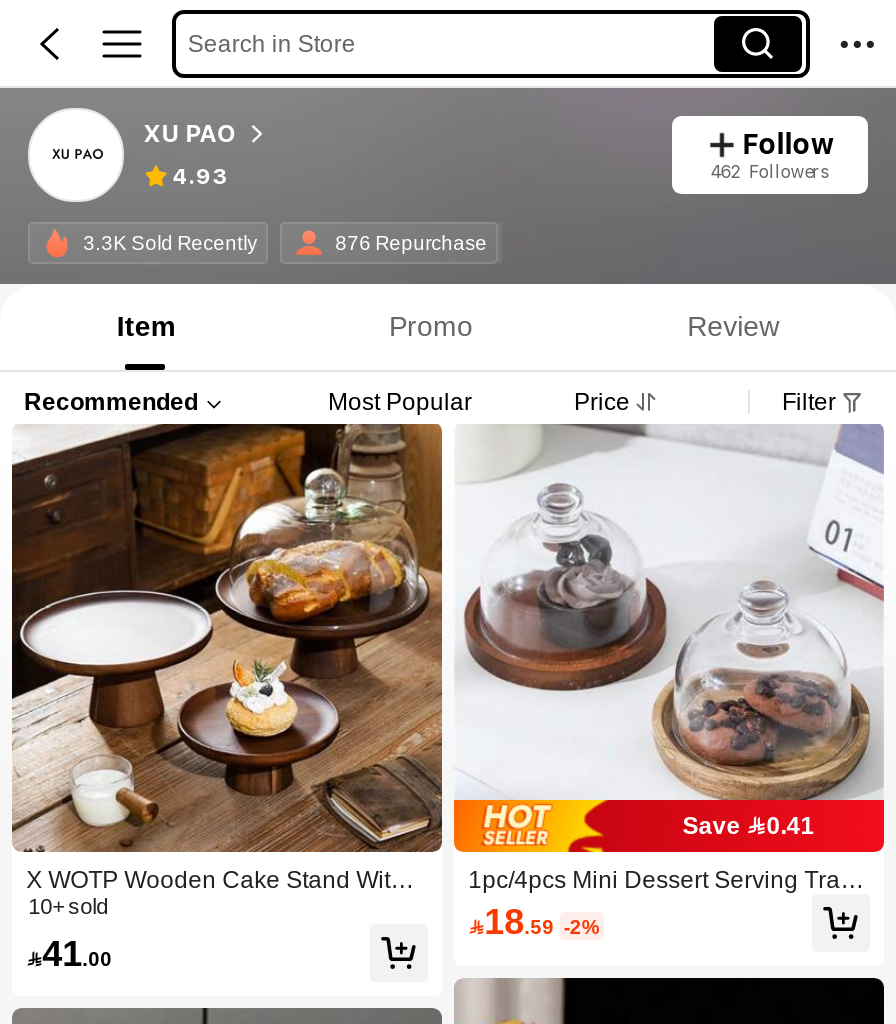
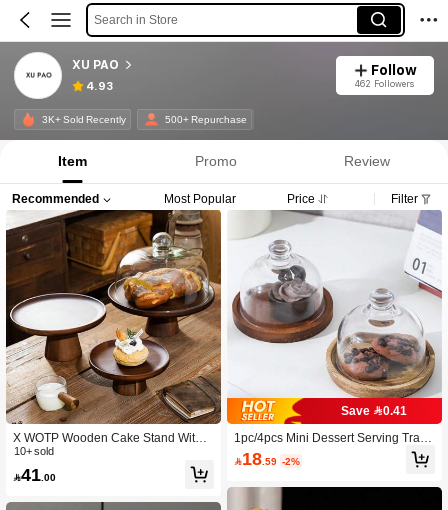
- 3.3K Sold Recently
+ 3K+ Sold Recently

- 876 Repurchase
+ 500+ Repurchase
